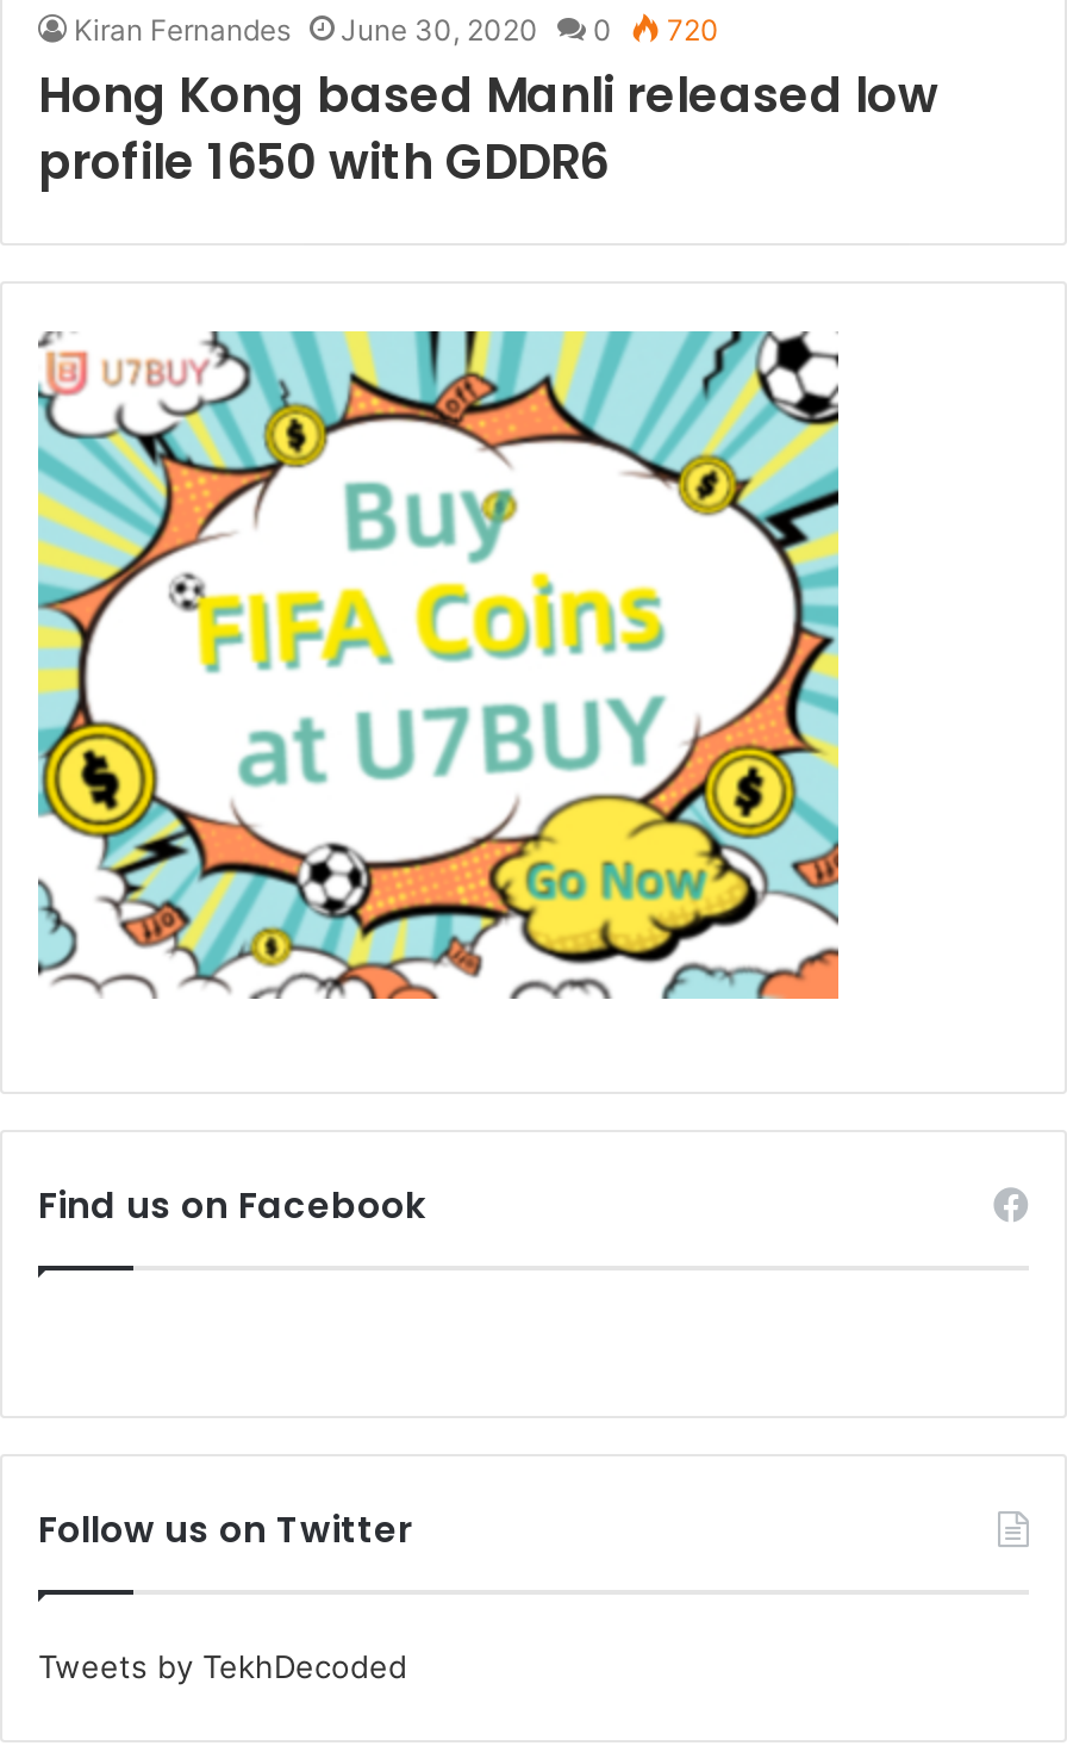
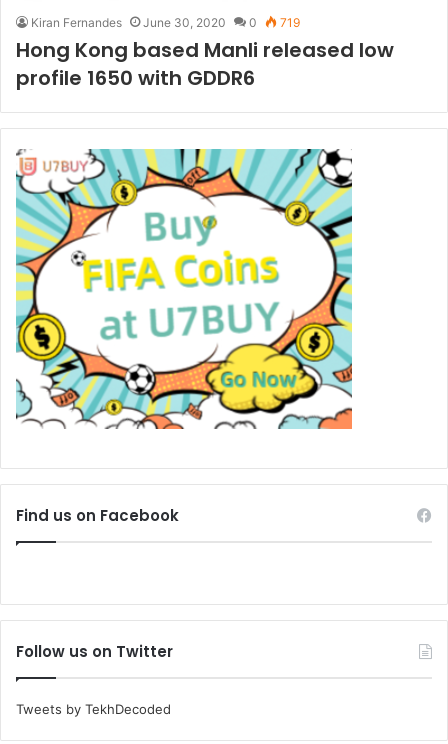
- Kiran Fernandes June 30, 2020 0 720
+ Kiran Fernandes June 30, 2020 0 719
